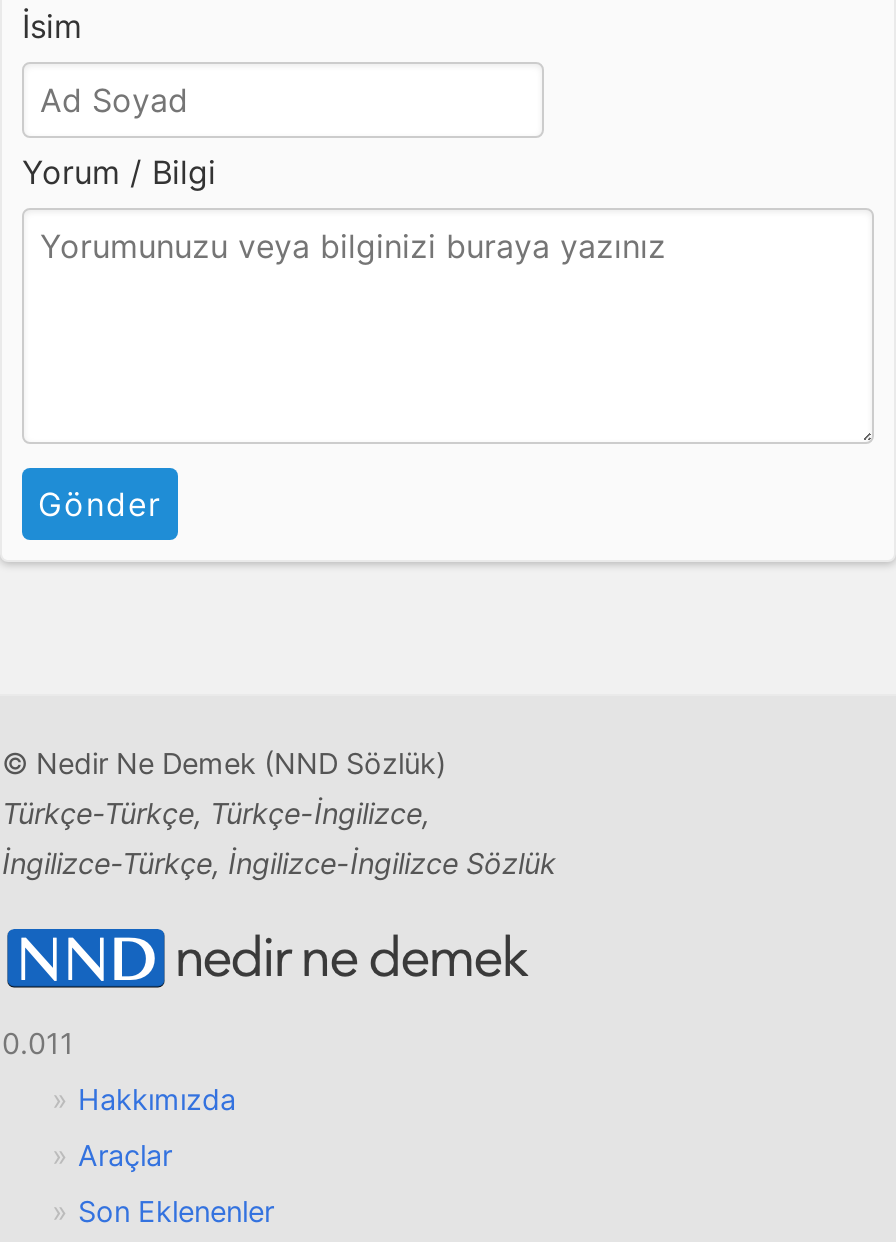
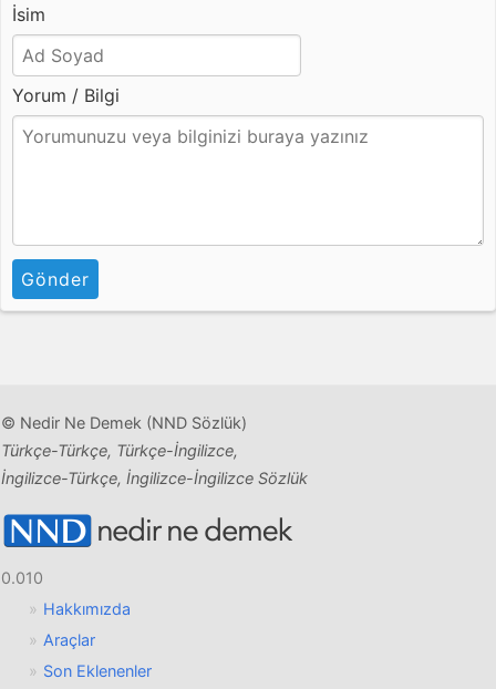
- 0.011
+ 0.010
